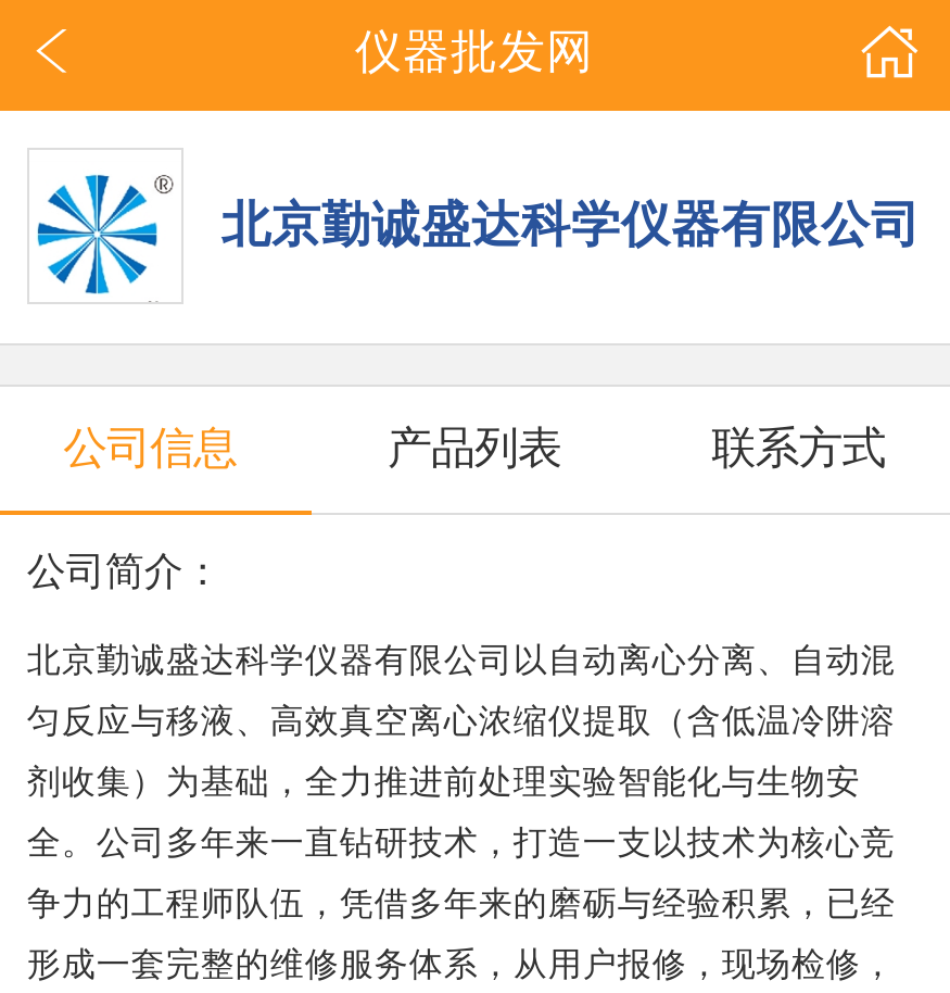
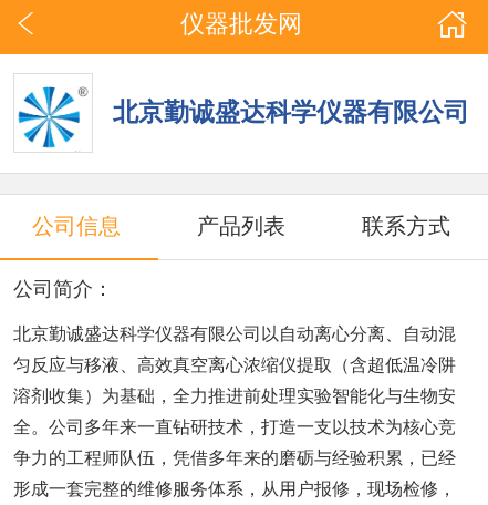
- 匀反应与移液、高效真空离心浓缩仪提取（含低温冷阱溶
+ 匀反应与移液、高效真空离心浓缩仪提取（含超低温冷阱

- 剂收集）为基础，全力推进前处理实验智能化与生物安
+ 溶剂收集）为基础，全力推进前处理实验智能化与生物安
